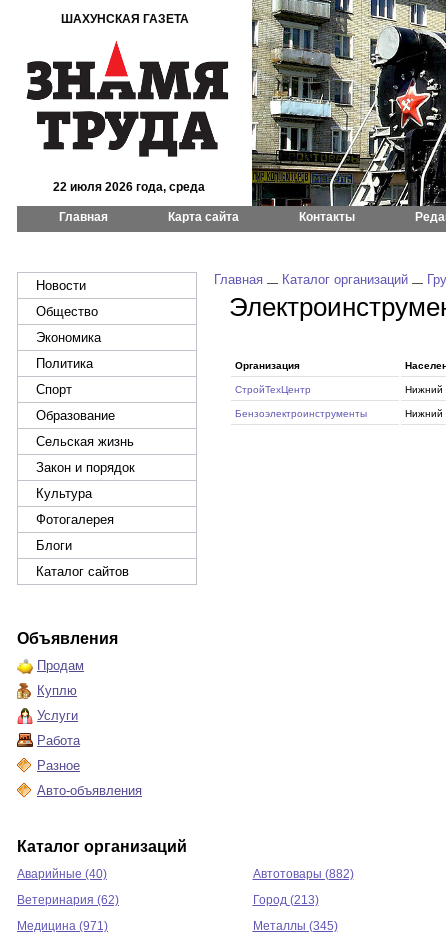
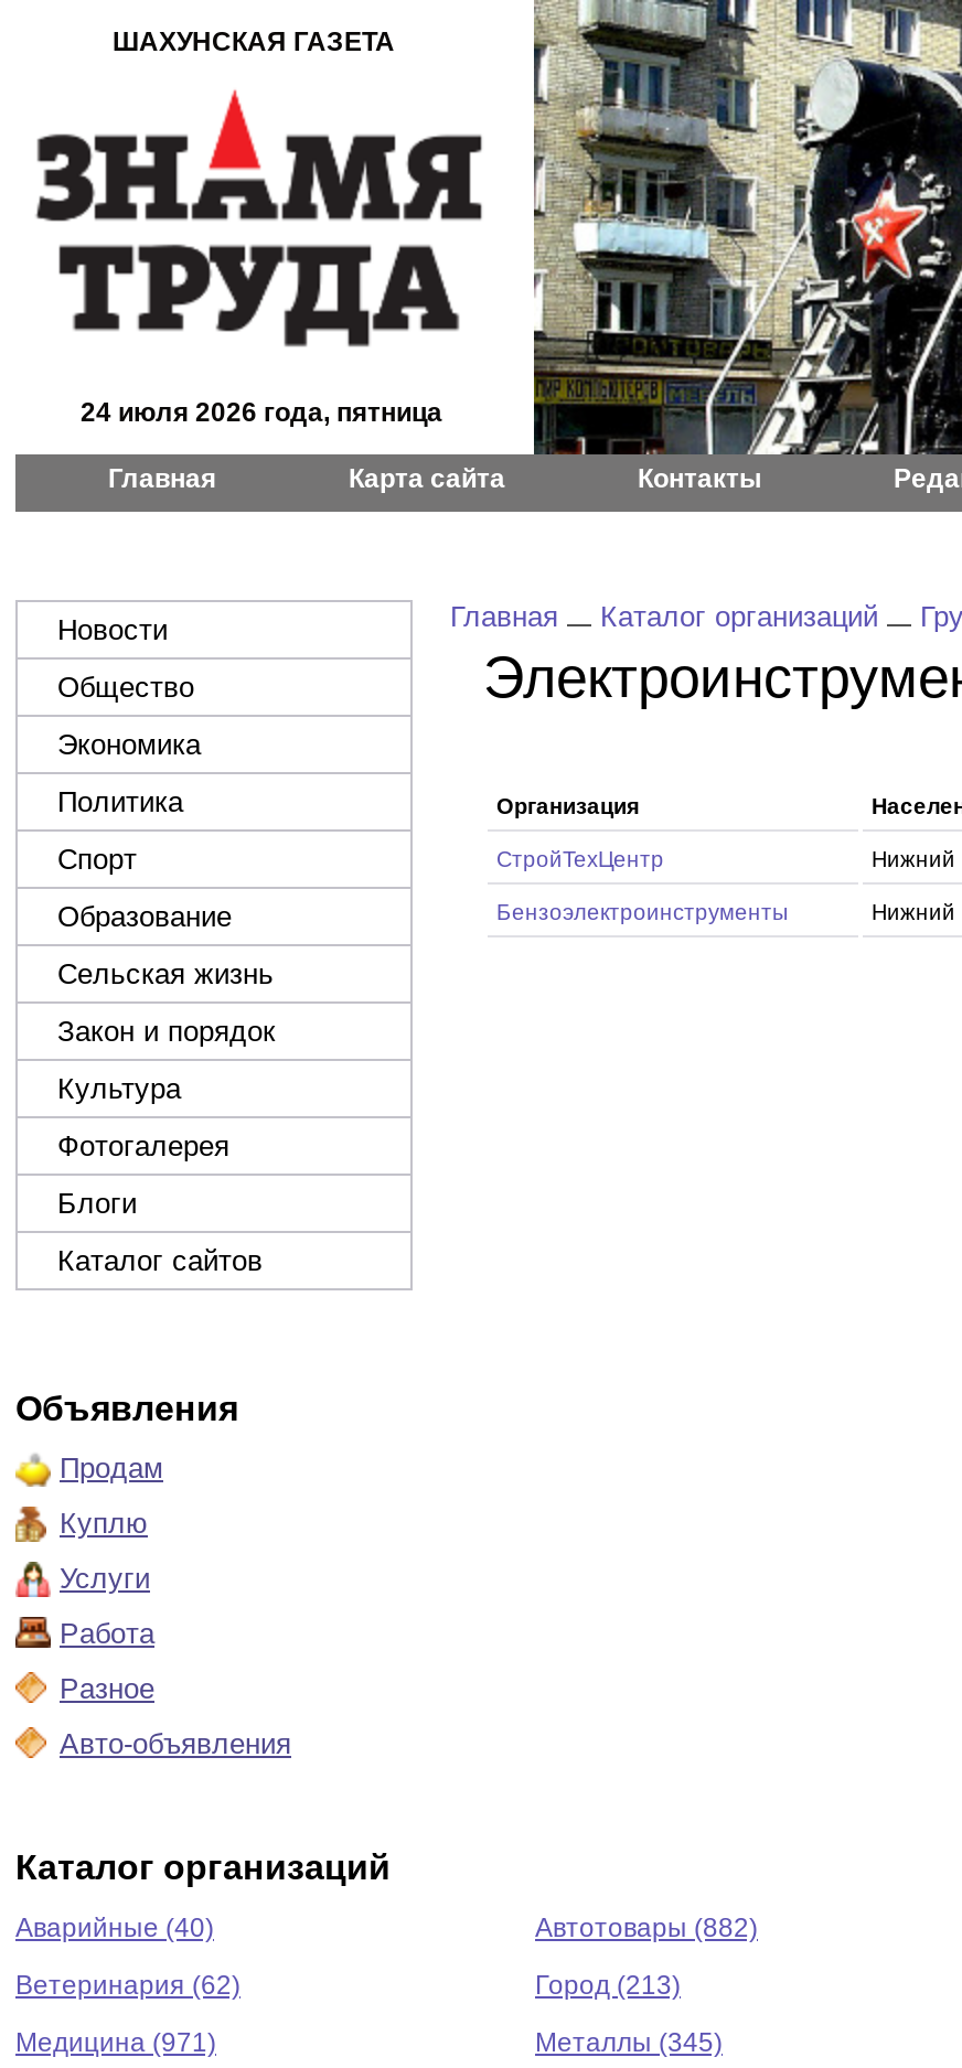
- 22 июля 2026 года, среда
+ 24 июля 2026 года, пятница
